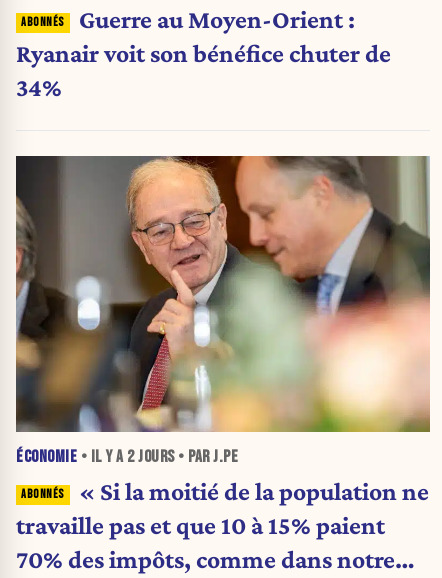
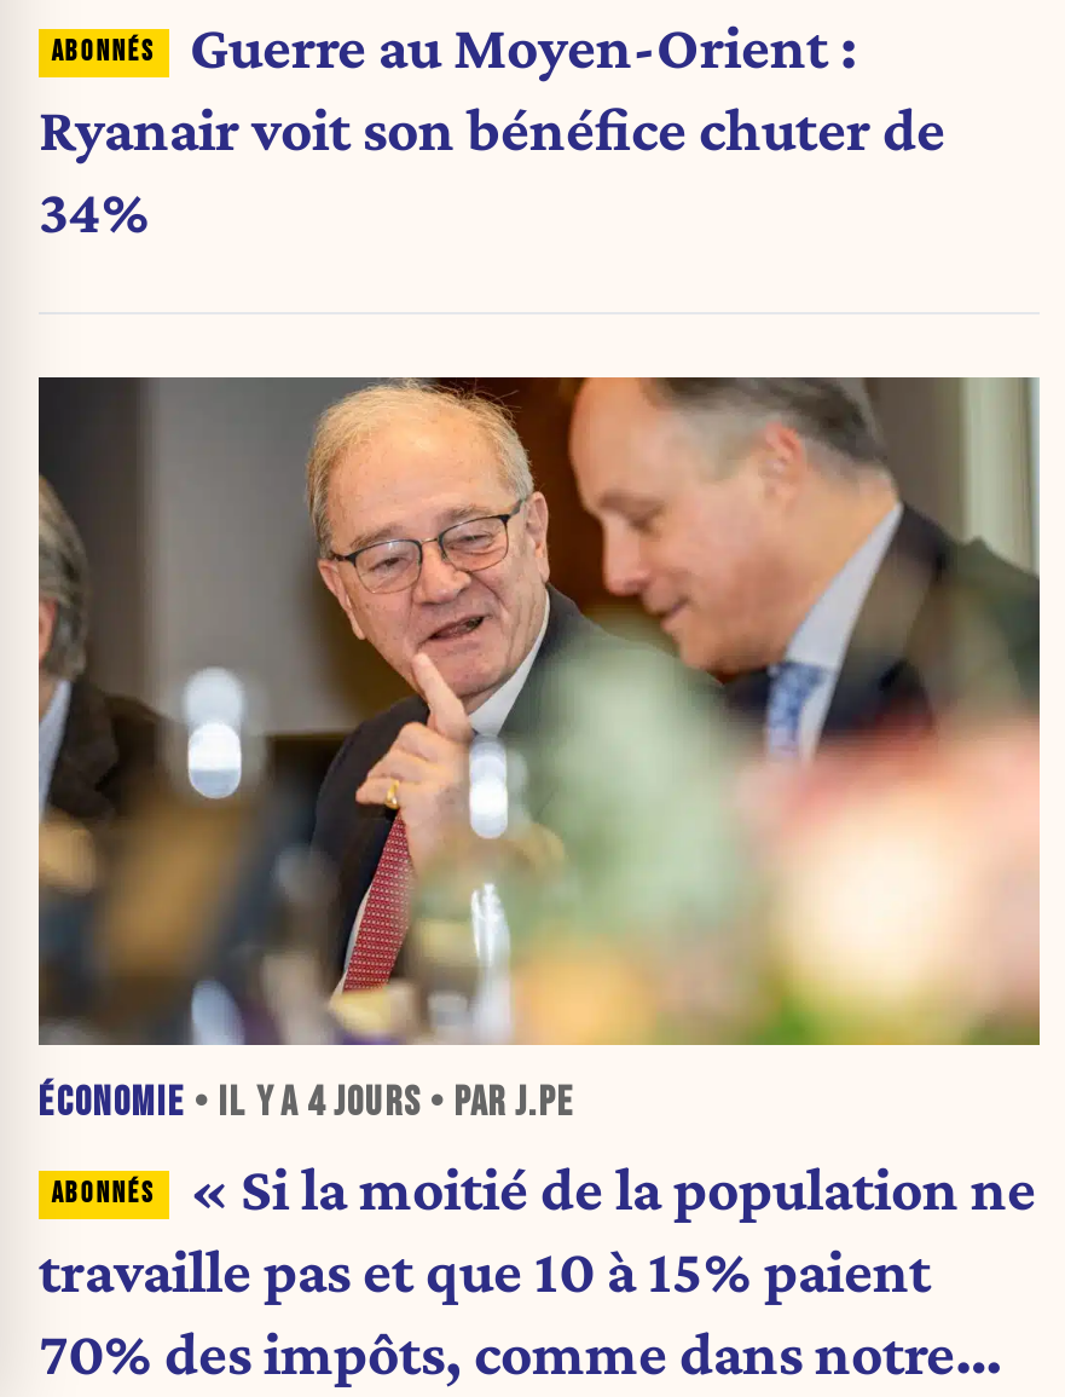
- ÉCONOMIE • IL Y A 2 JOURS • PAR J.PE
+ ÉCONOMIE • IL Y A 4 JOURS • PAR J.PE
